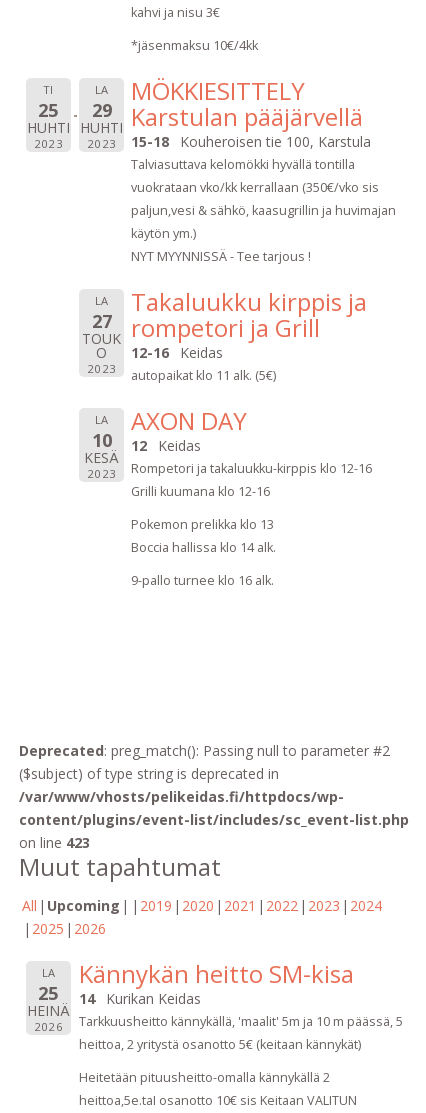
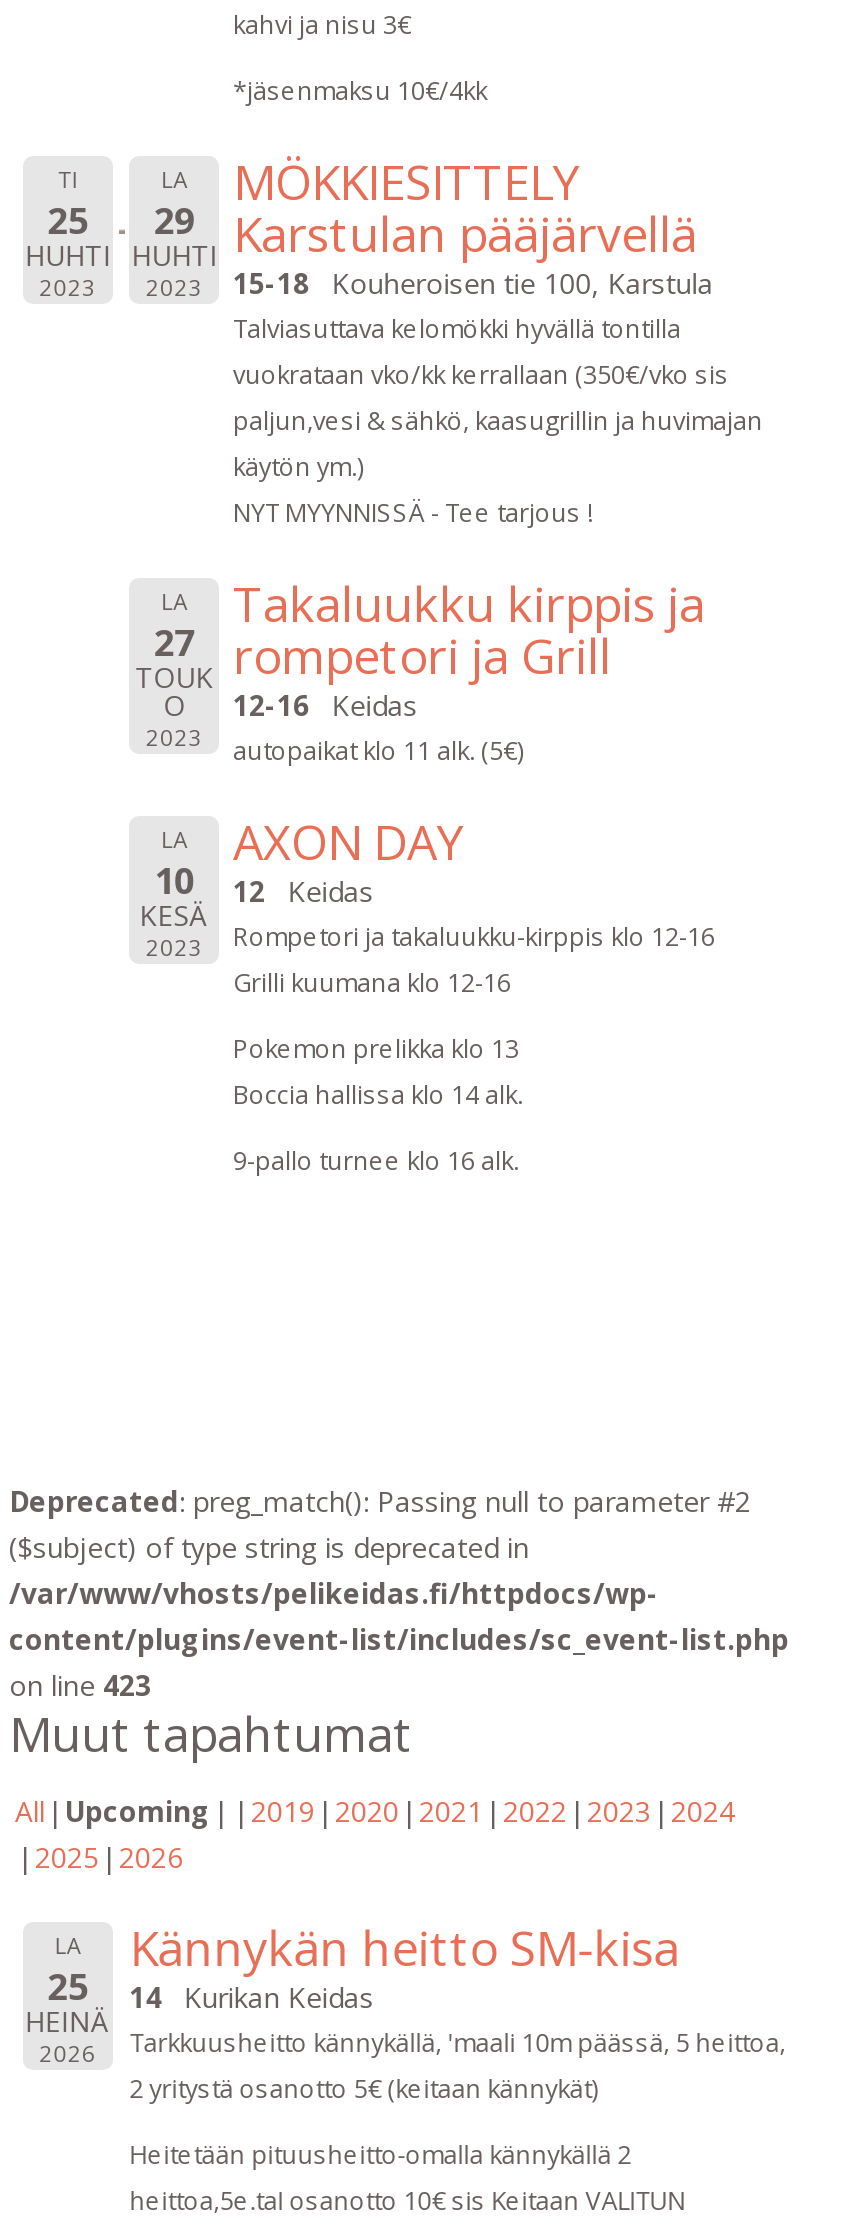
- Tarkkuusheitto kännykällä, 'maalit' 5m ja 10 m päässä, 5
- heittoa, 2 yritystä osanotto 5€ (keitaan kännykät)
+ Tarkkuusheitto kännykällä, 'maali 10m päässä, 5 heittoa,
+ 2 yritystä osanotto 5€ (keitaan kännykät)
